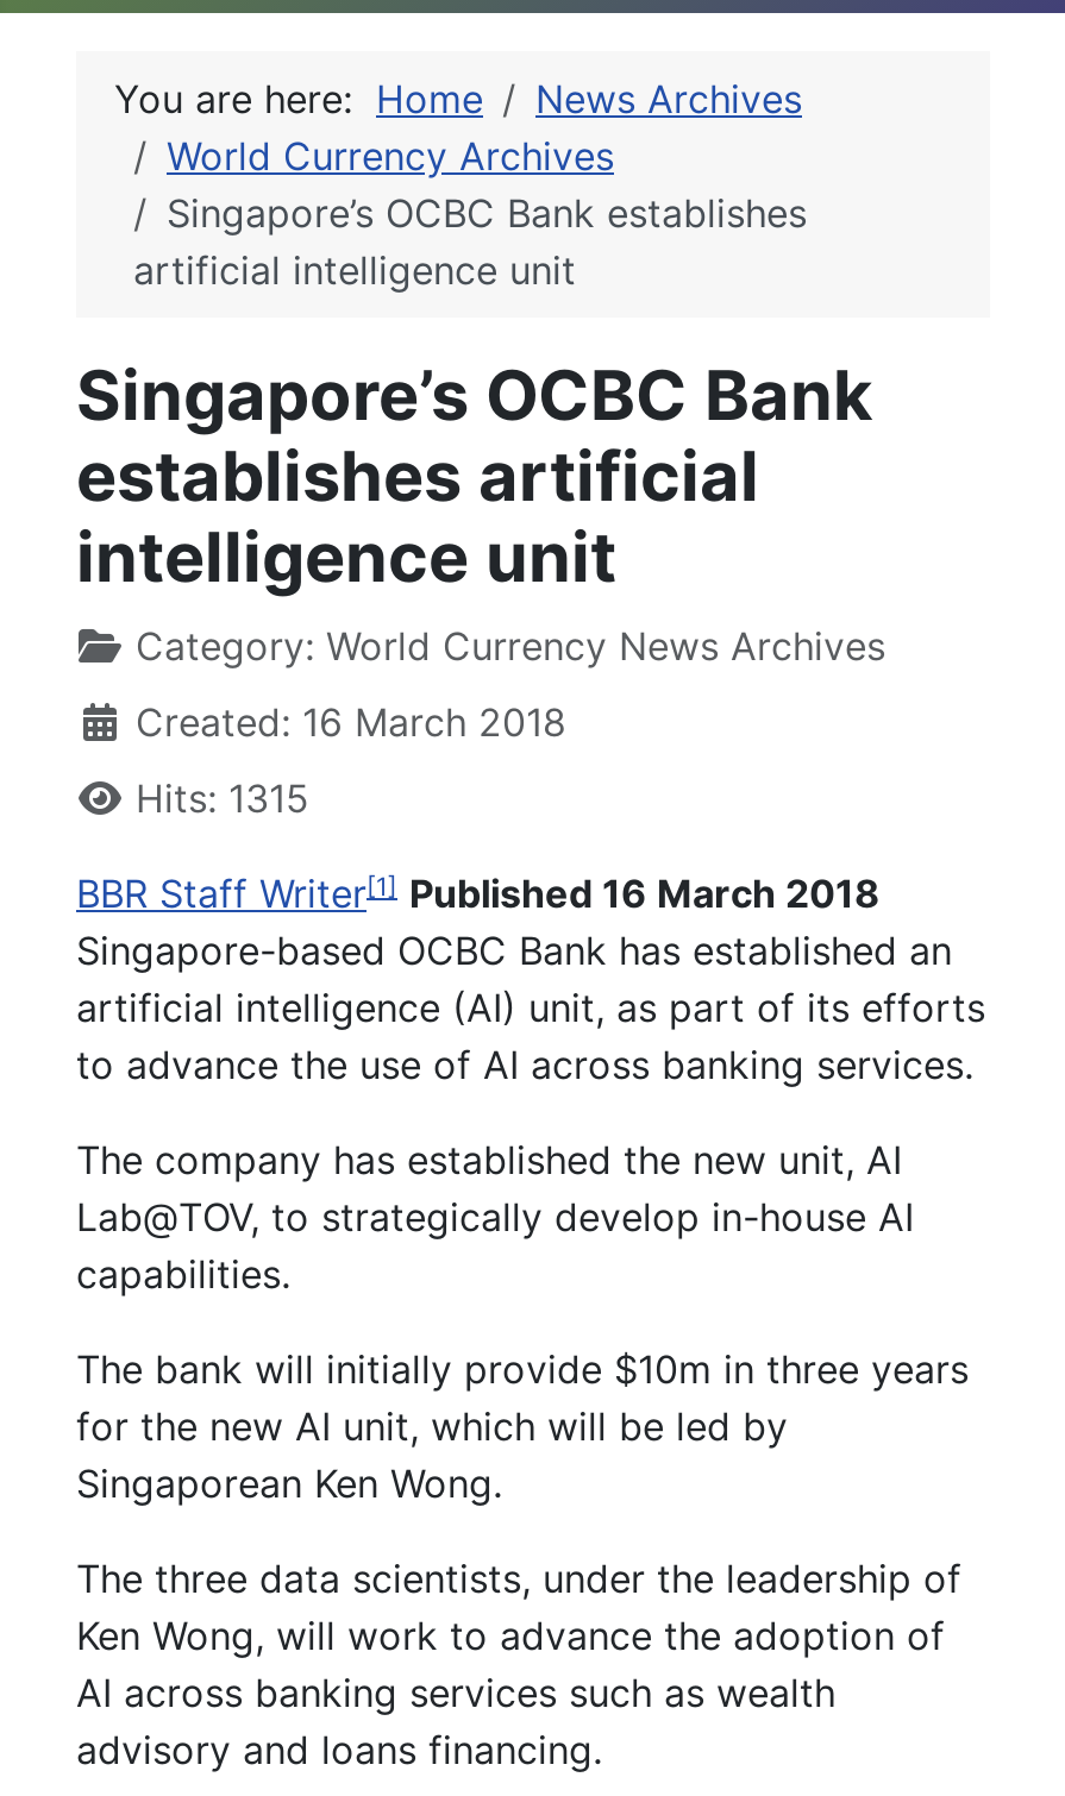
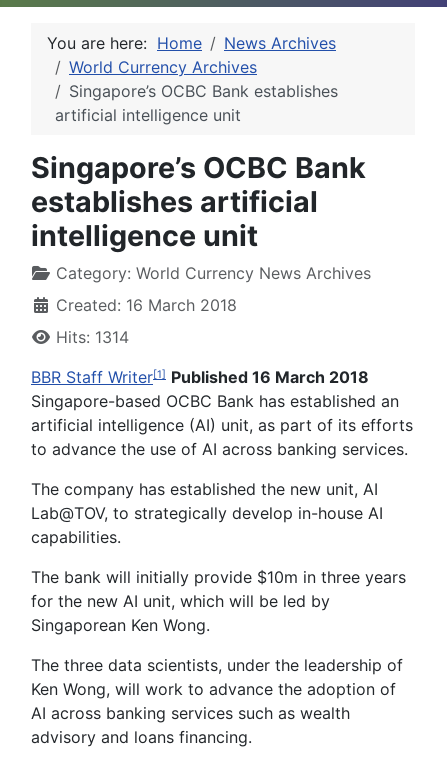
- Hits: 1315
+ Hits: 1314
